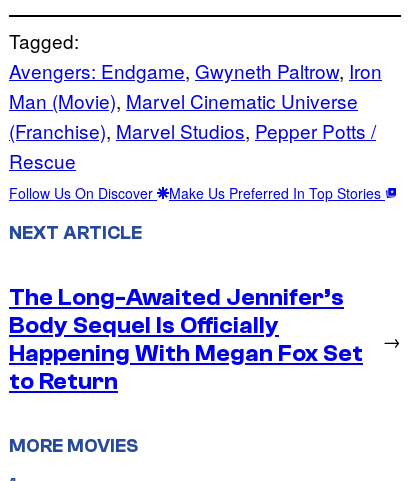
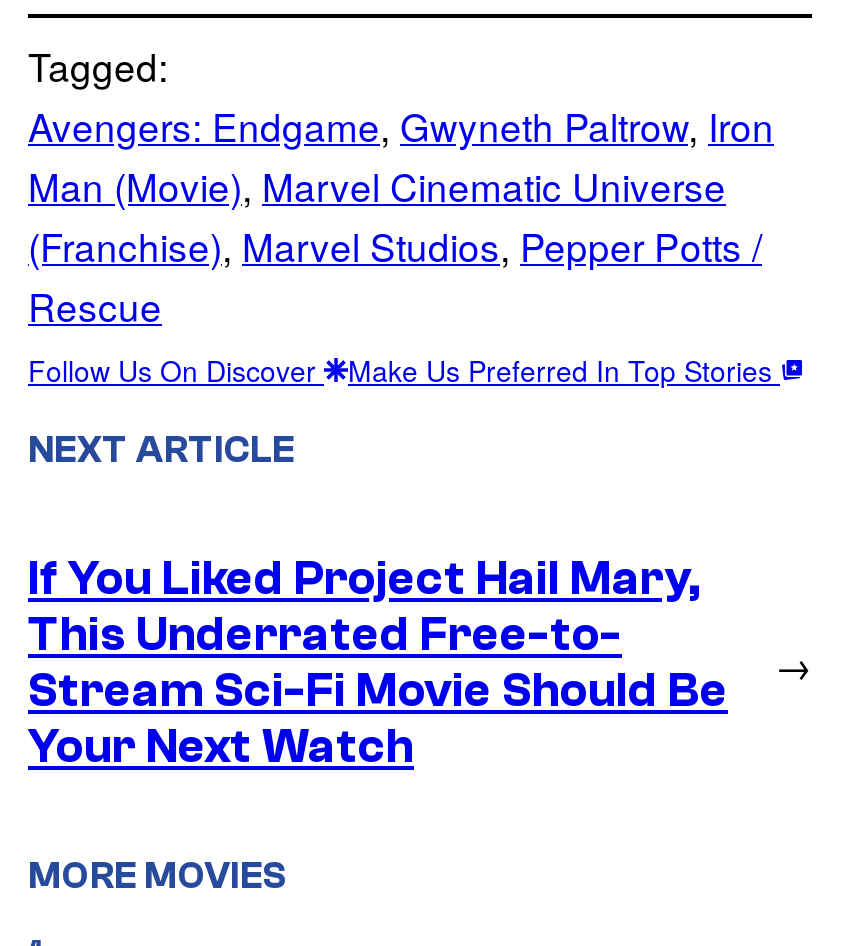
- The Long-Awaited Jennifer’s
- Body Sequel Is Officially
- Happening With Megan Fox Set
- to Return
+ If You Liked Project Hail Mary,
+ This Underrated Free-to-
+ Stream Sci-Fi Movie Should Be
+ Your Next Watch
